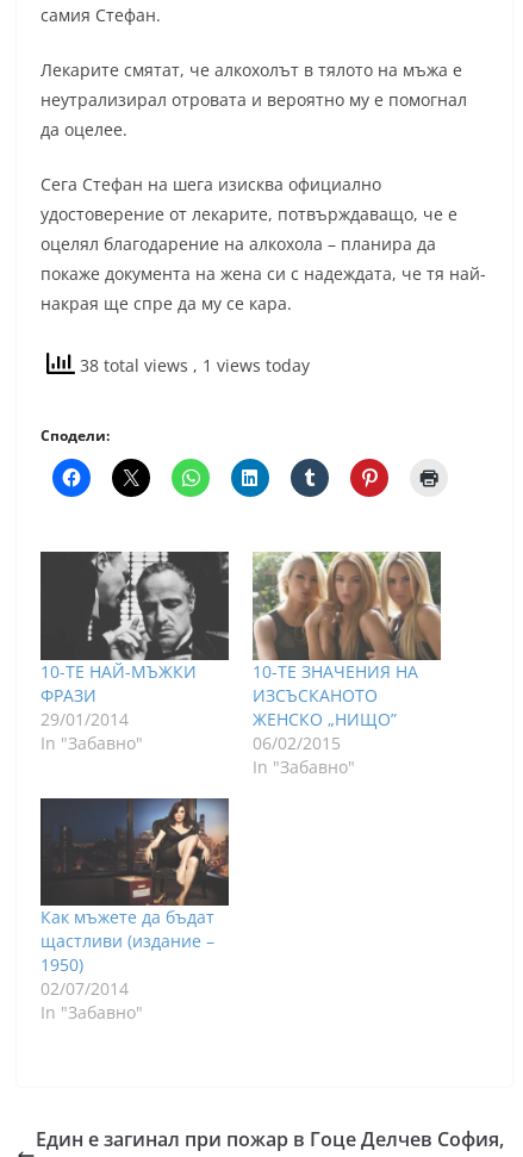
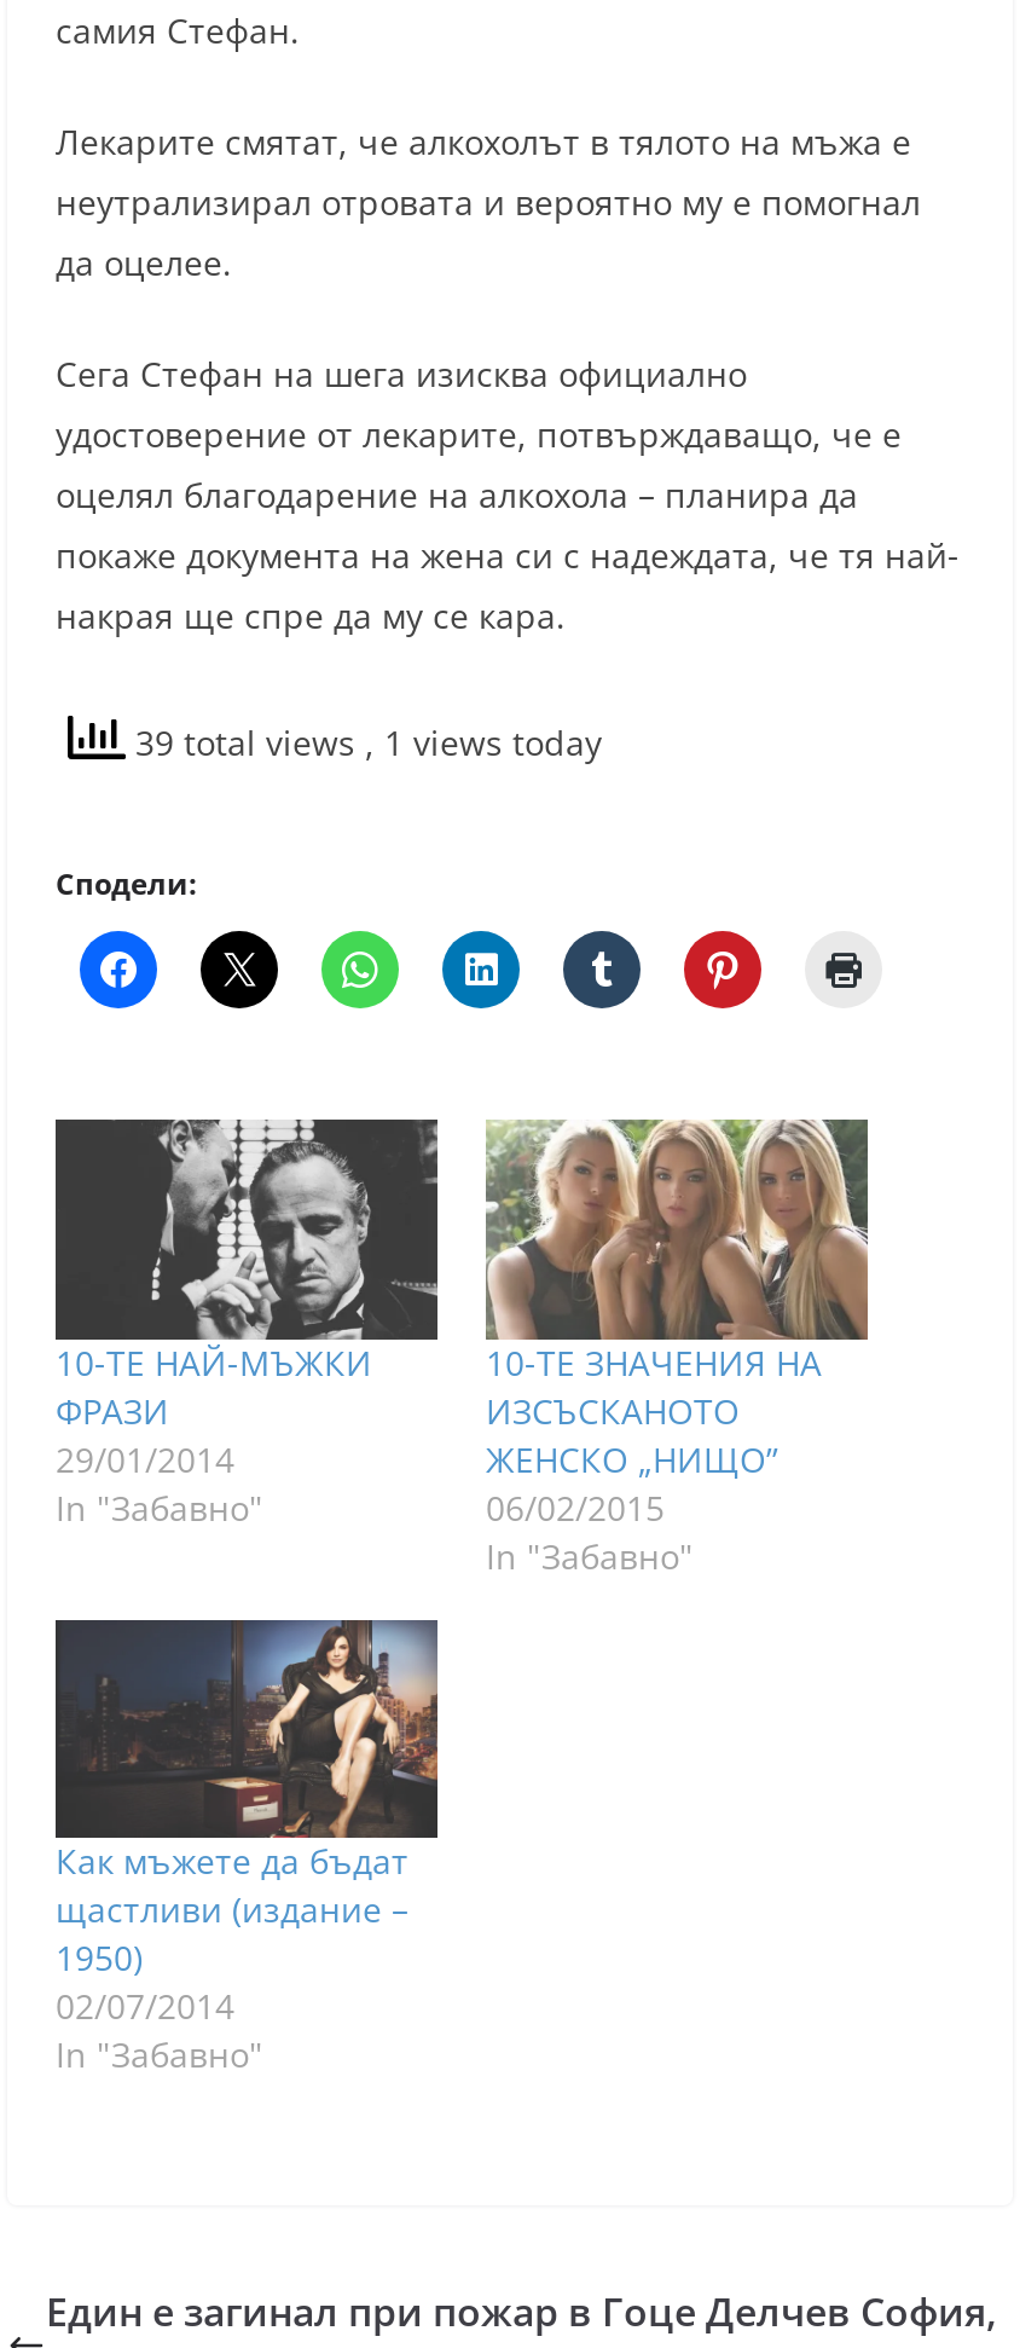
- 38 total views, 1 views today
+ 39 total views, 1 views today
